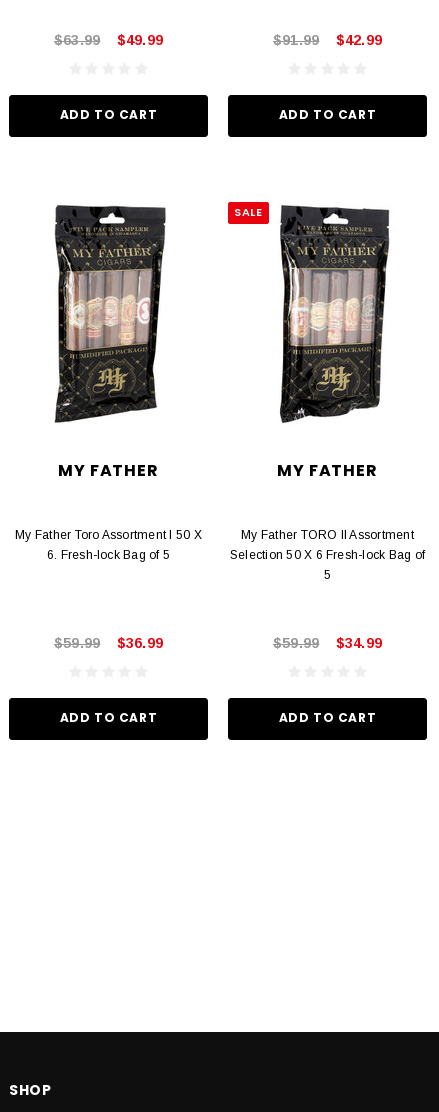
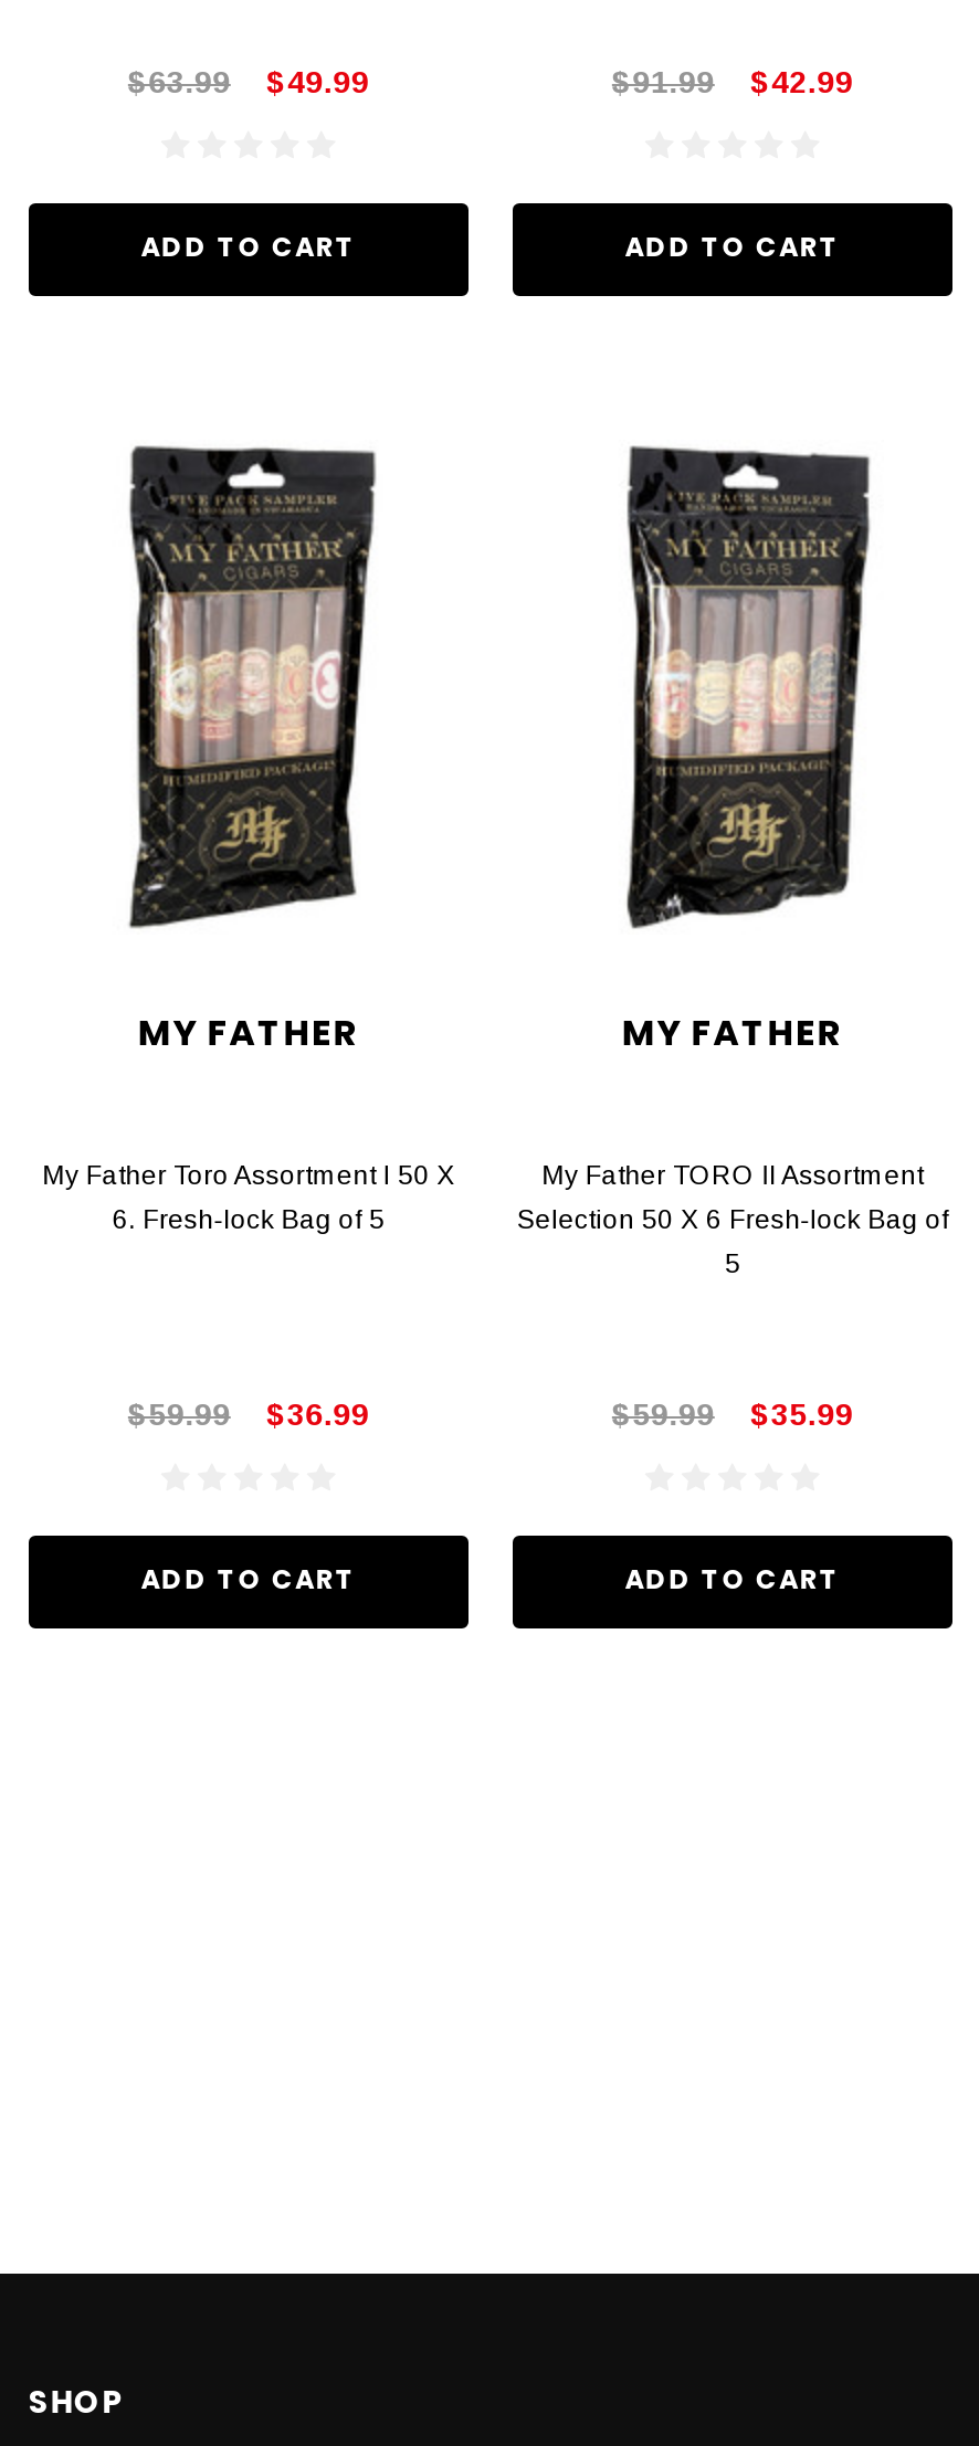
- SALE

- $59.99 $34.99
+ $59.99 $35.99
